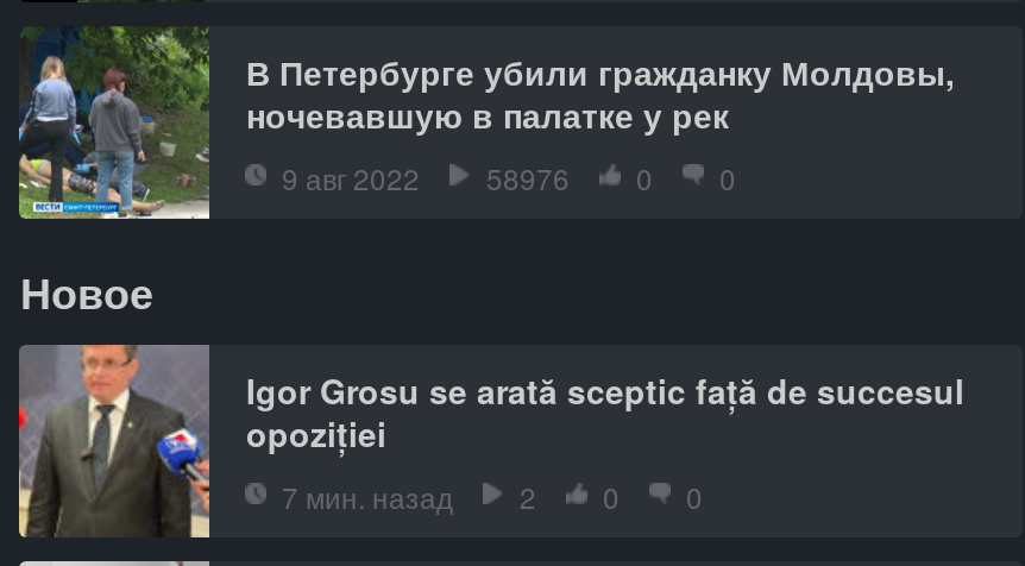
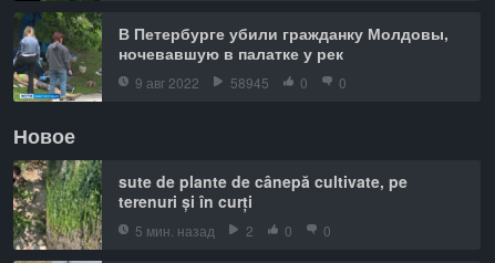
- 9 авг 2022 58976 0 0
+ 9 авг 2022 58945 0 0

- [image]
- Igor Grosu se arată sceptic față de succesul
- opoziției
- 7 мин. назад
+ [image]
+ sute de plante de cânepă cultivate, pe
+ terenuri și în curți
+ 5 мин. назад
